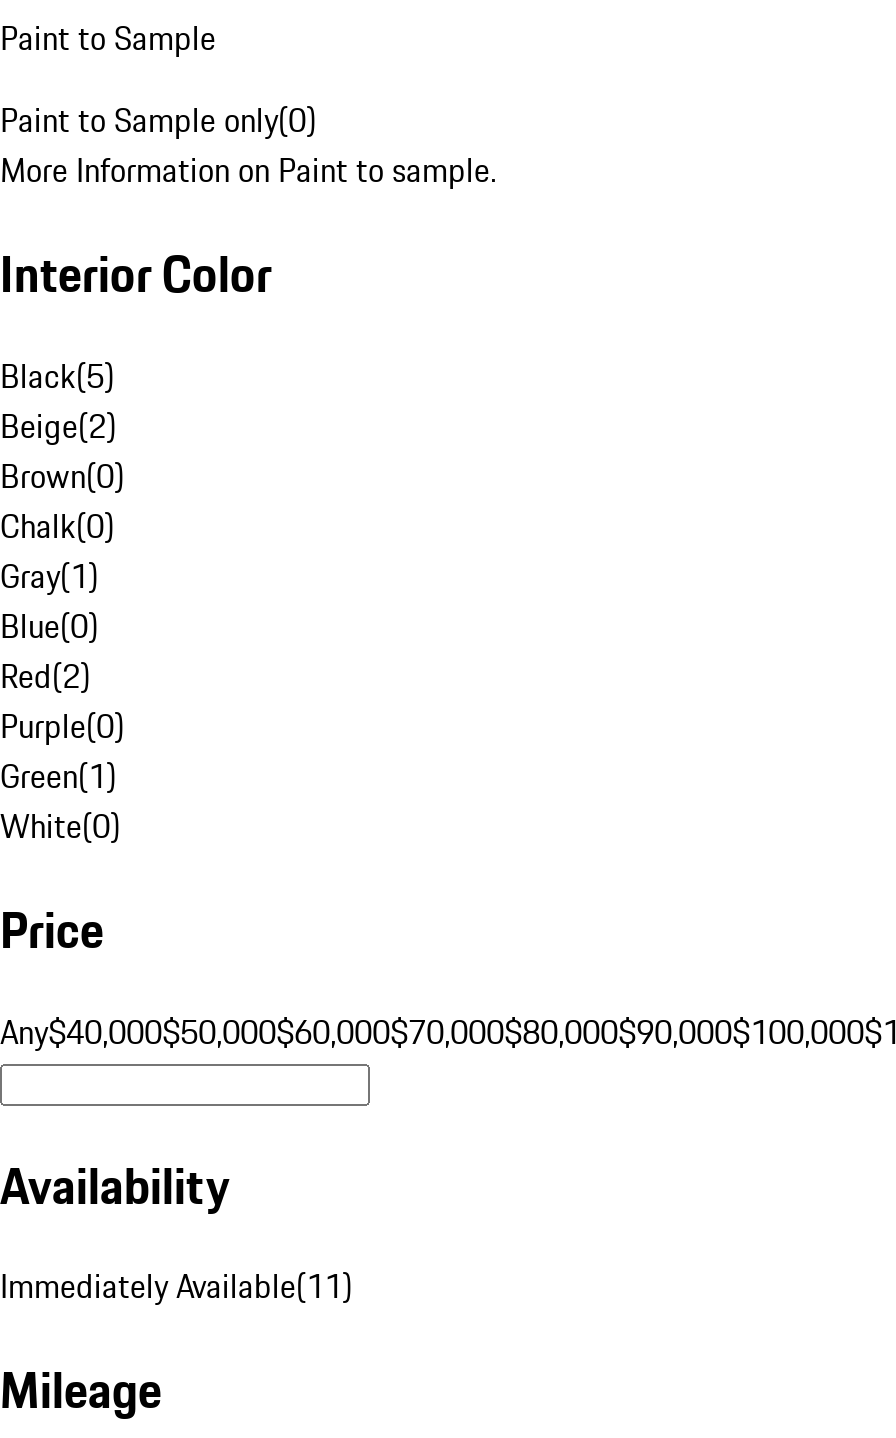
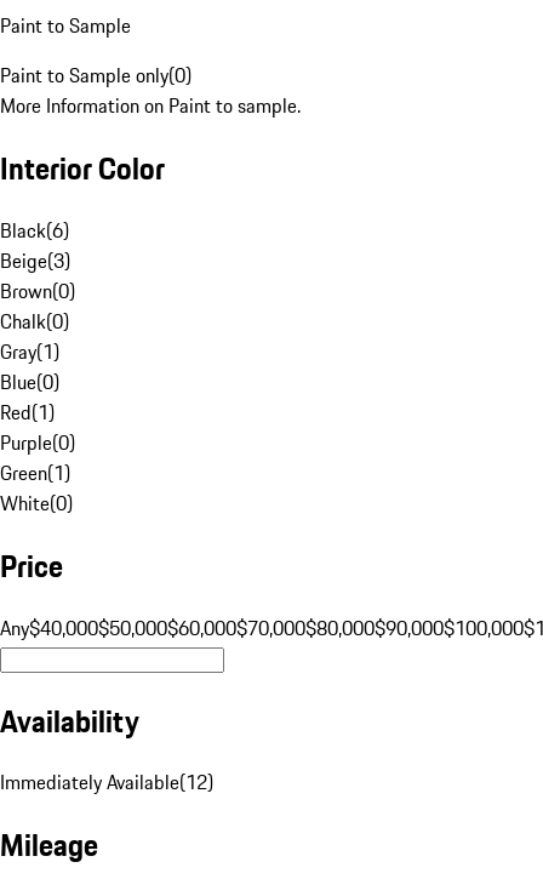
- Black(5)
+ Black(6)

- Beige(2)
+ Beige(3)

- Red(2)
+ Red(1)

- Immediately Available(11)
+ Immediately Available(12)
